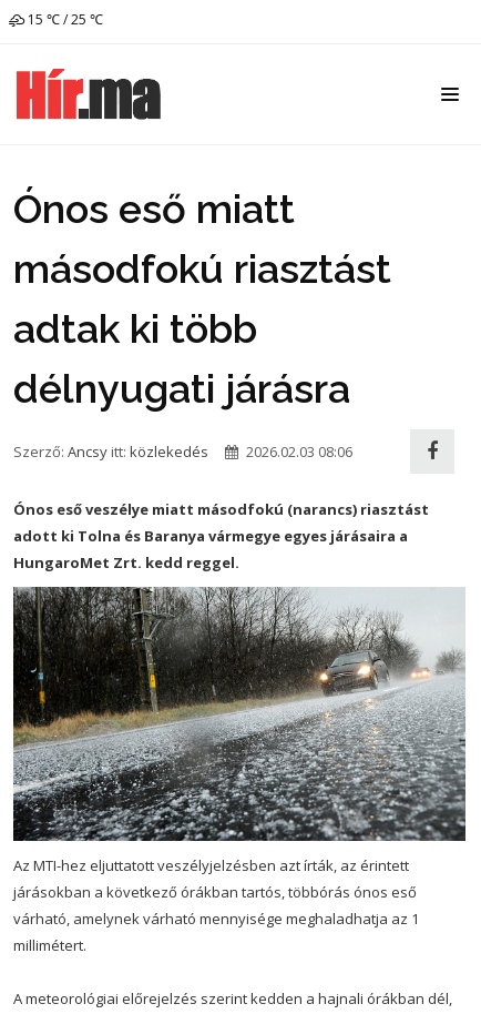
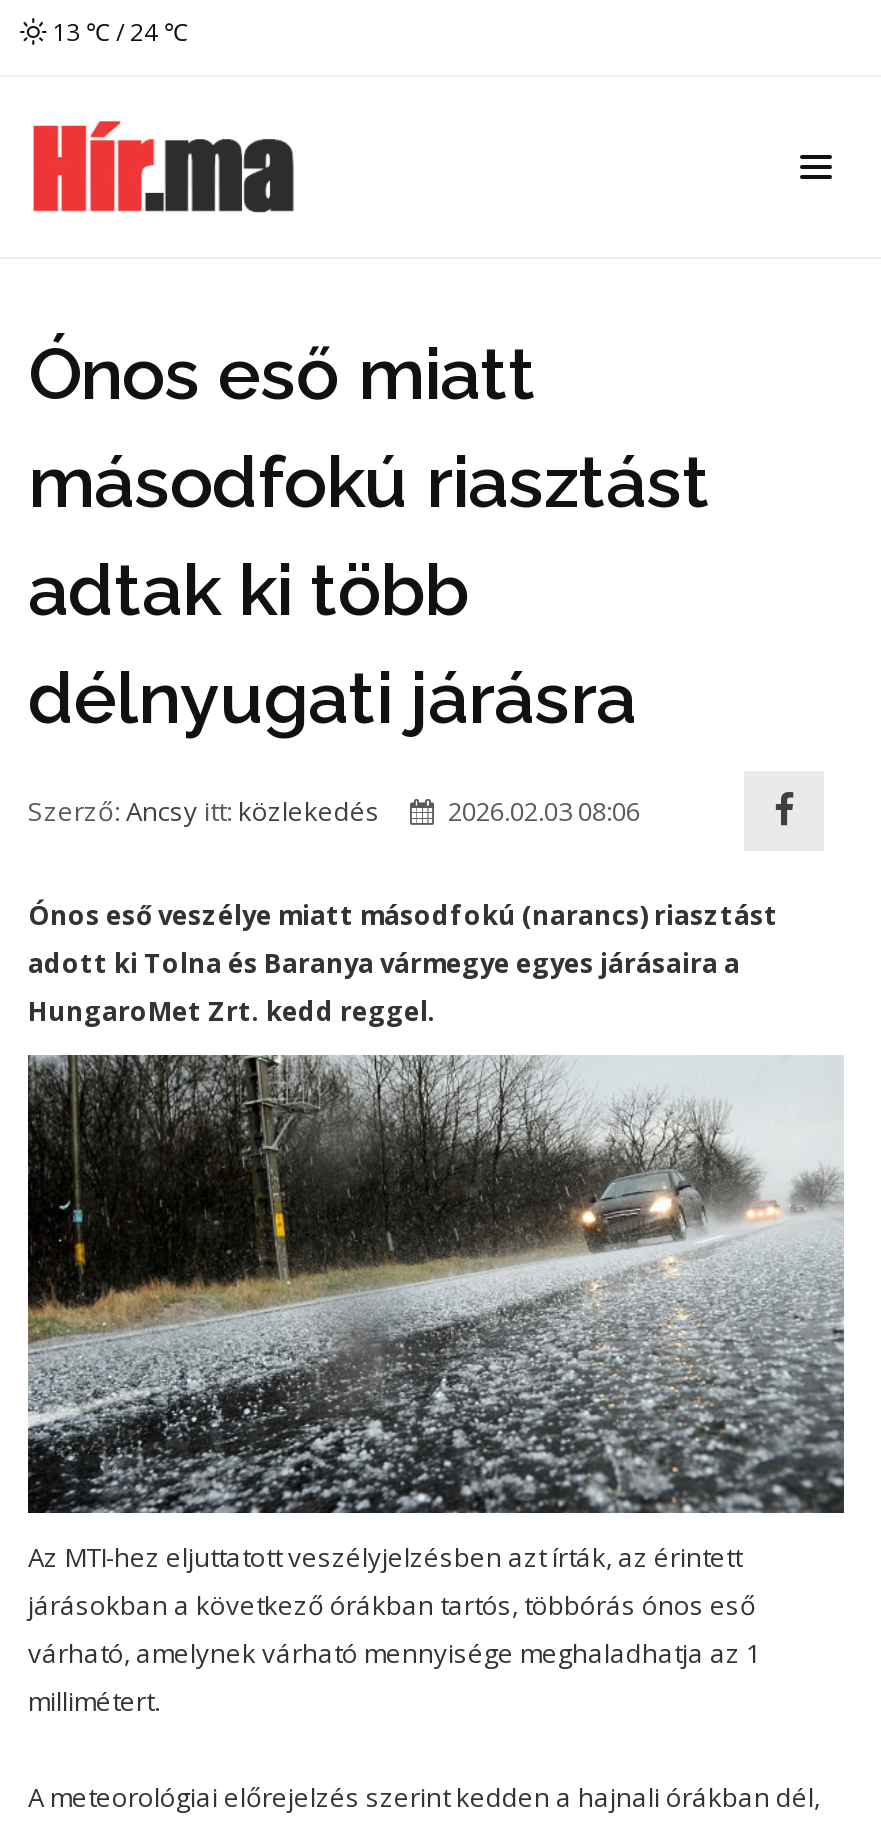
- 15 ℃ / 25 ℃
+ 13 ℃ / 24 ℃
